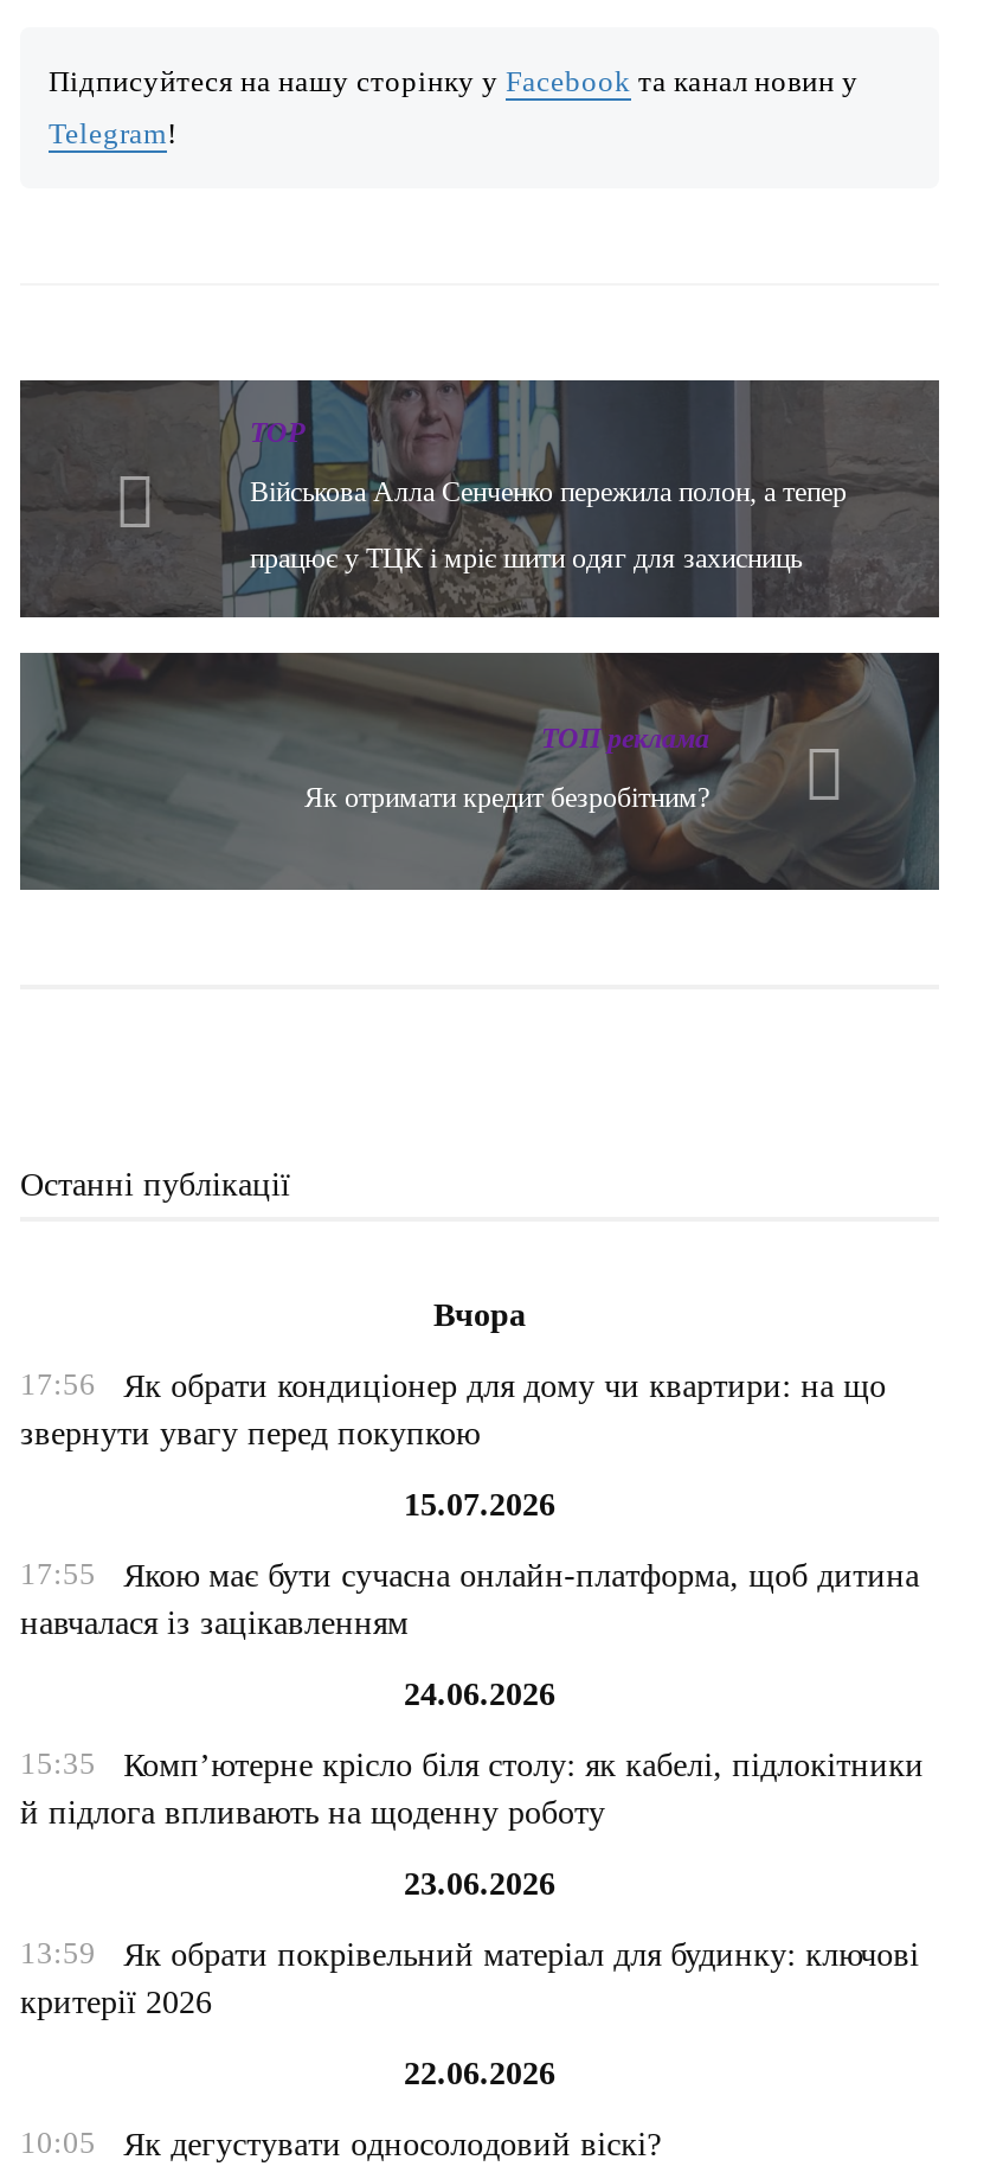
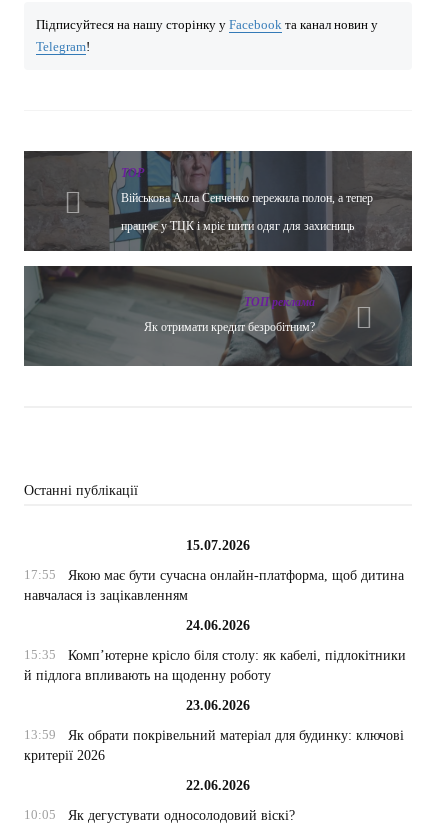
- Вчора
- 17:56
- Як обрати кондиціонер для дому чи квартири: на що
- звернути увагу перед покупкою
